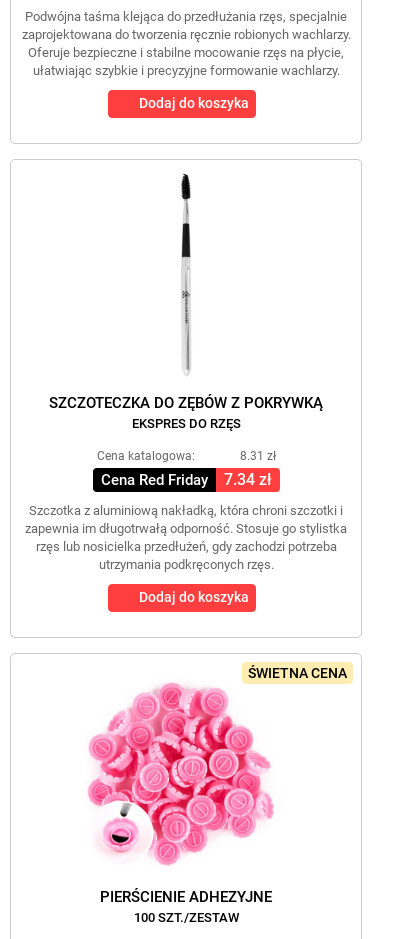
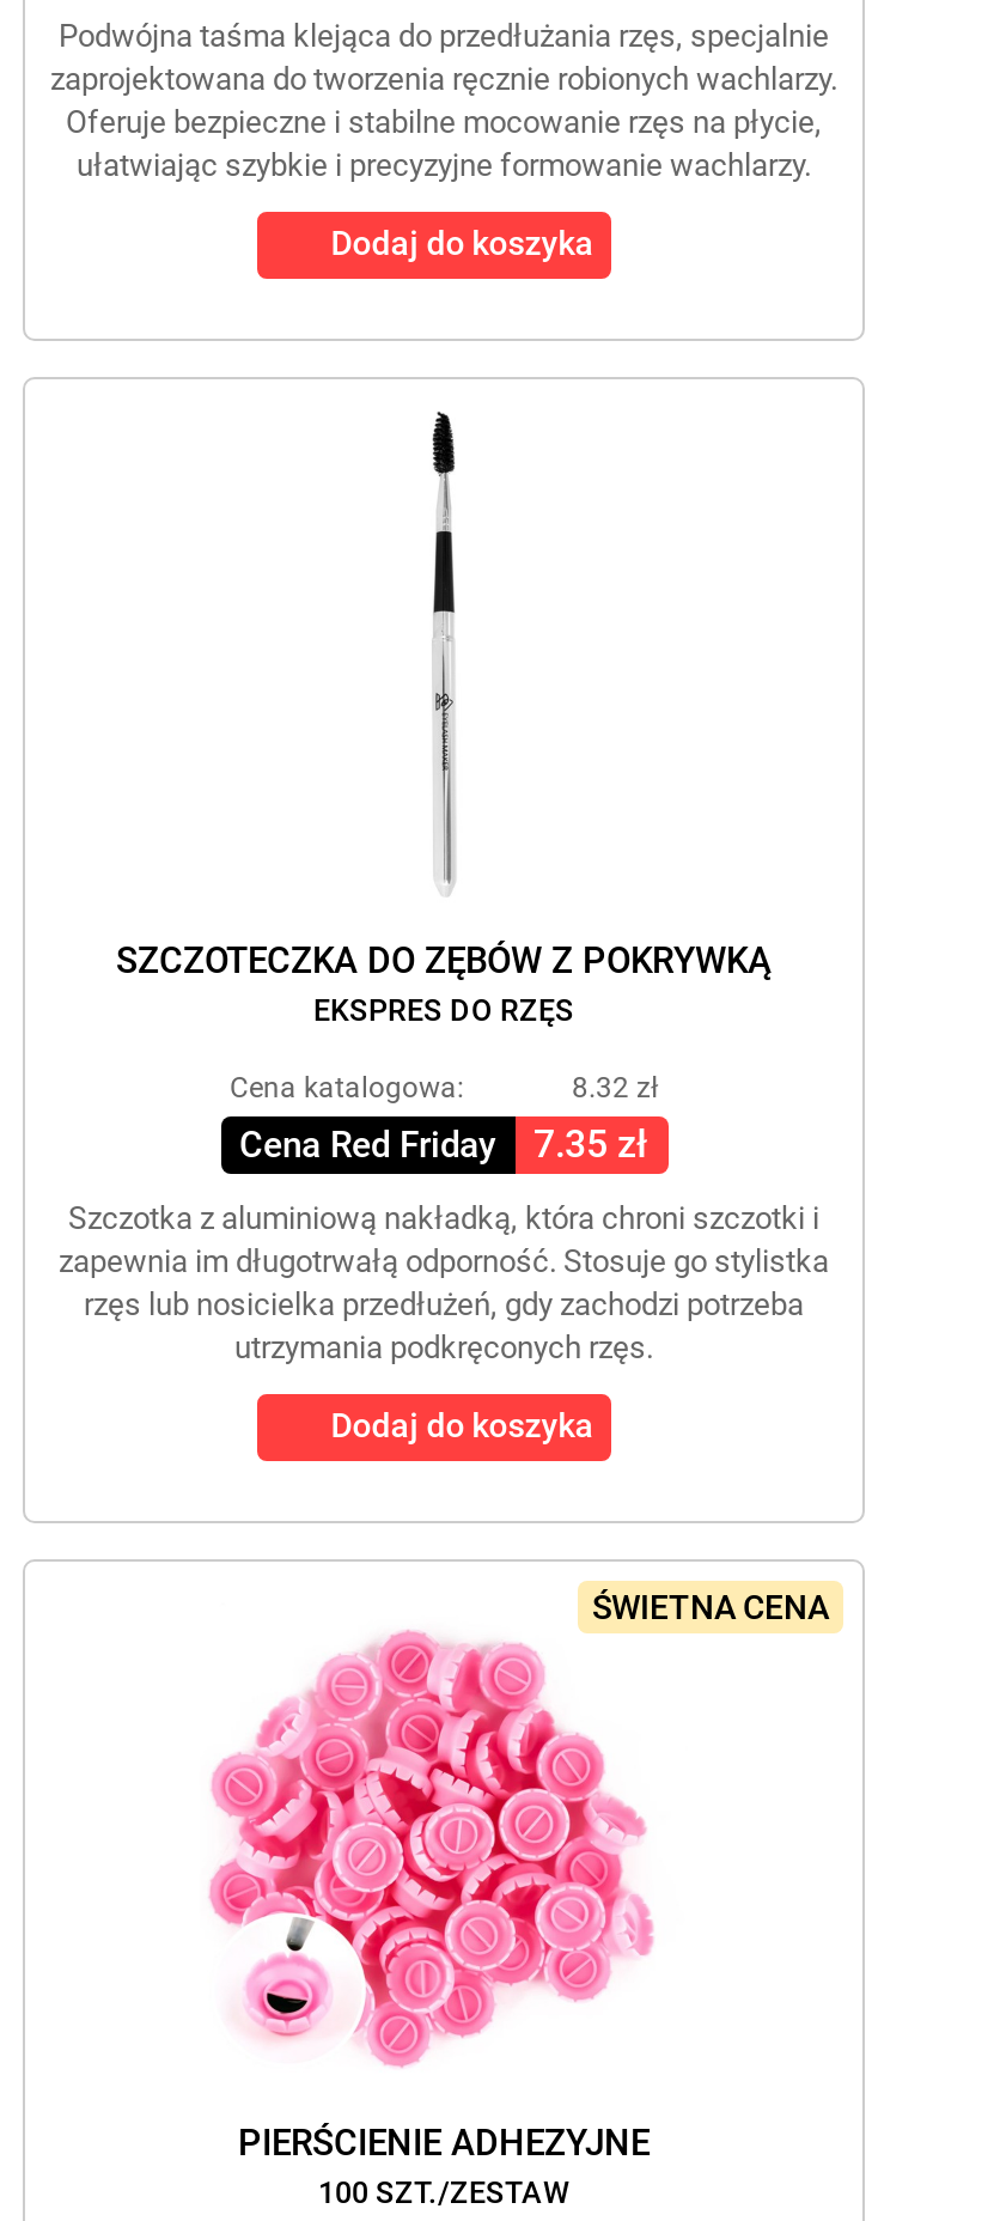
- 8.31 zł
+ 8.32 zł

- Cena Red Friday 7.34 zł
+ Cena Red Friday 7.35 zł
